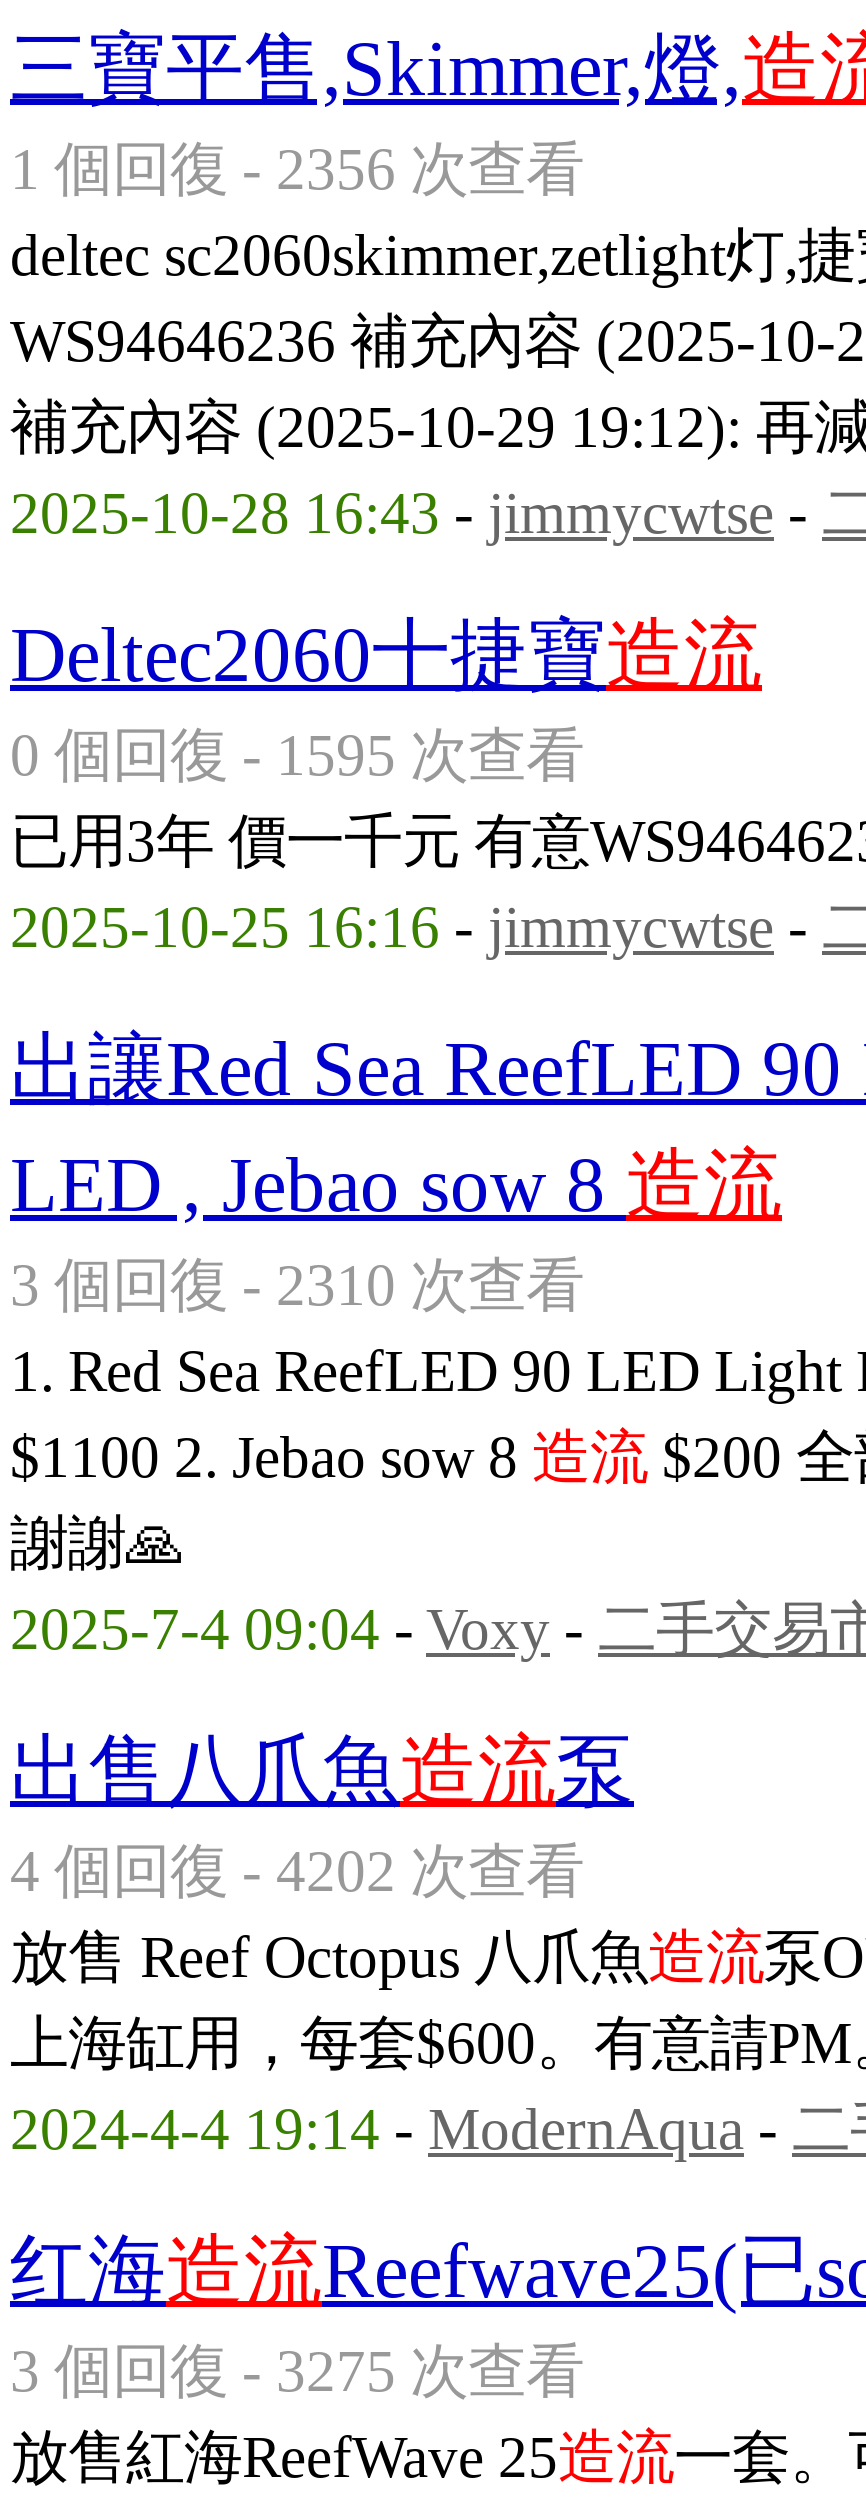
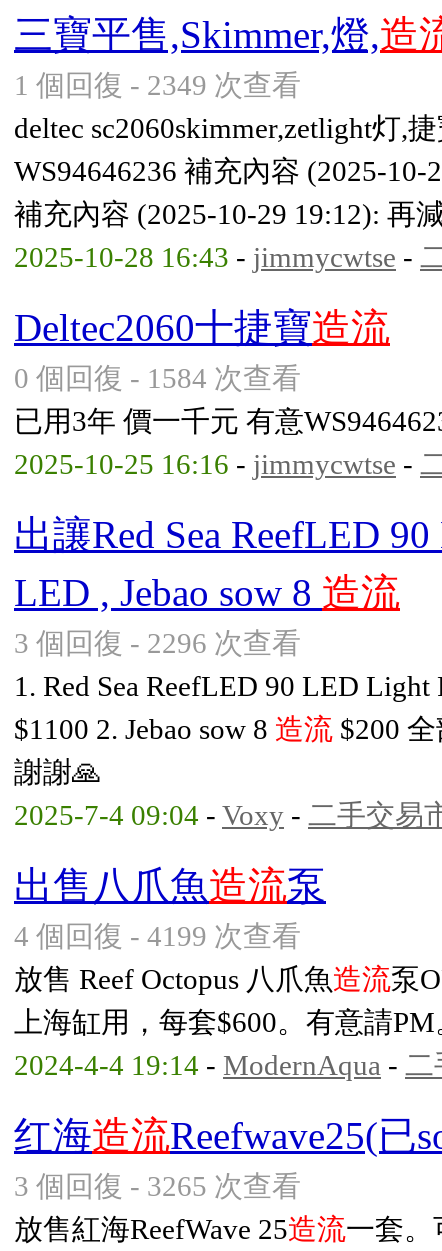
- 1 個回復 - 2356 次查看
+ 1 個回復 - 2349 次查看

- 0 個回復 - 1595 次查看
+ 0 個回復 - 1584 次查看

- 3 個回復 - 2310 次查看
+ 3 個回復 - 2296 次查看

- 4 個回復 - 4202 次查看
+ 4 個回復 - 4199 次查看

- 3 個回復 - 3275 次查看
+ 3 個回復 - 3265 次查看
